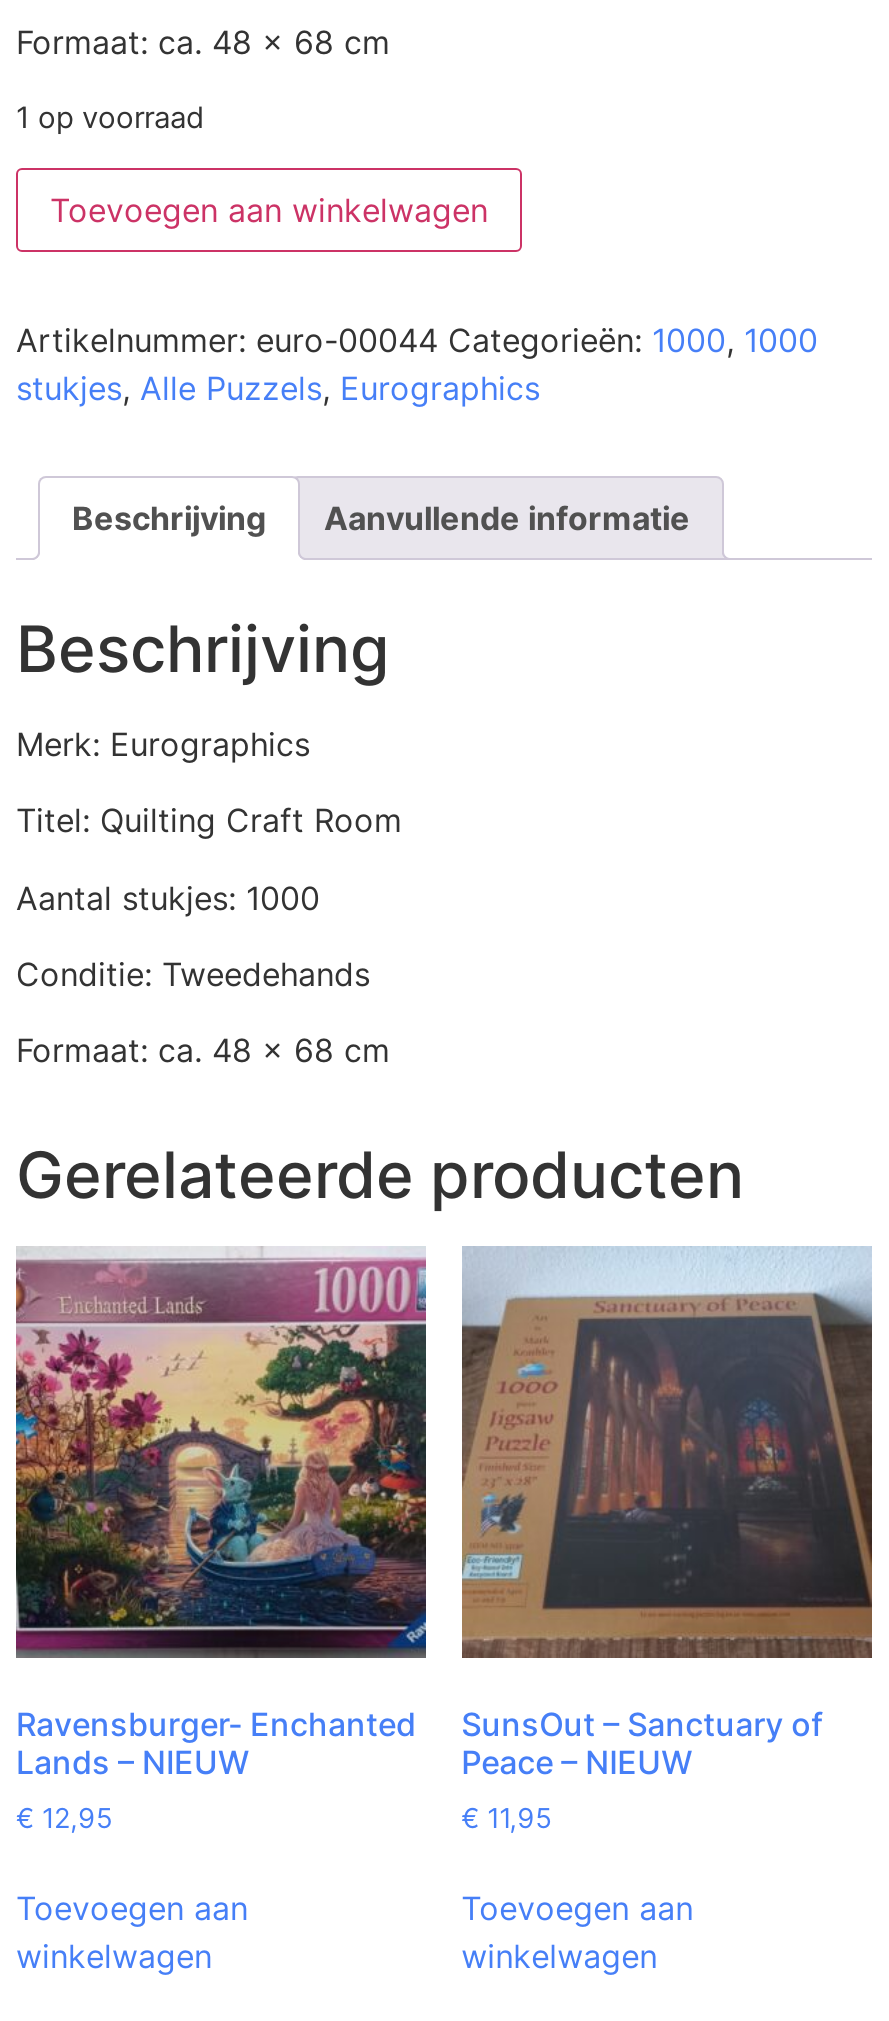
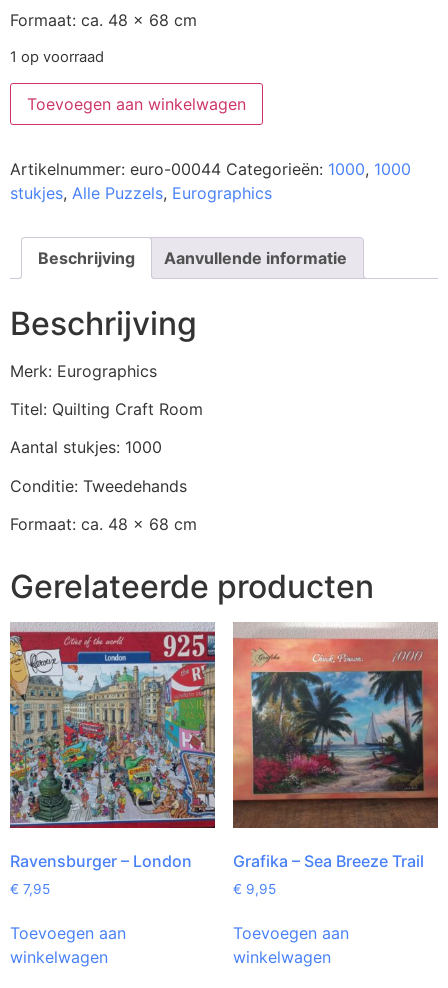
- [image]
- Ravensburger- Enchanted
- Lands – NIEUW
+ [image]
+ Ravensburger – London

- [image]
- SunsOut – Sanctuary of
- Peace – NIEUW
+ [image]
+ Grafika – Sea Breeze Trail

- €12,95
+ €7,95

- €11,95
+ €9,95
